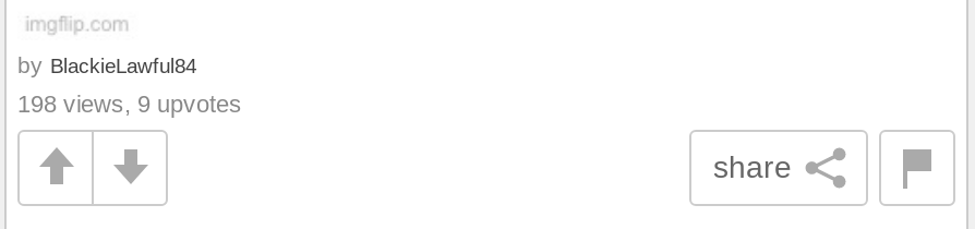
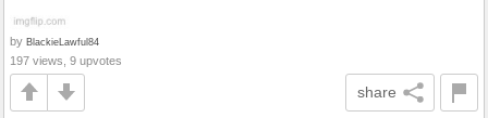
- 198 views, 9 upvotes
+ 197 views, 9 upvotes
